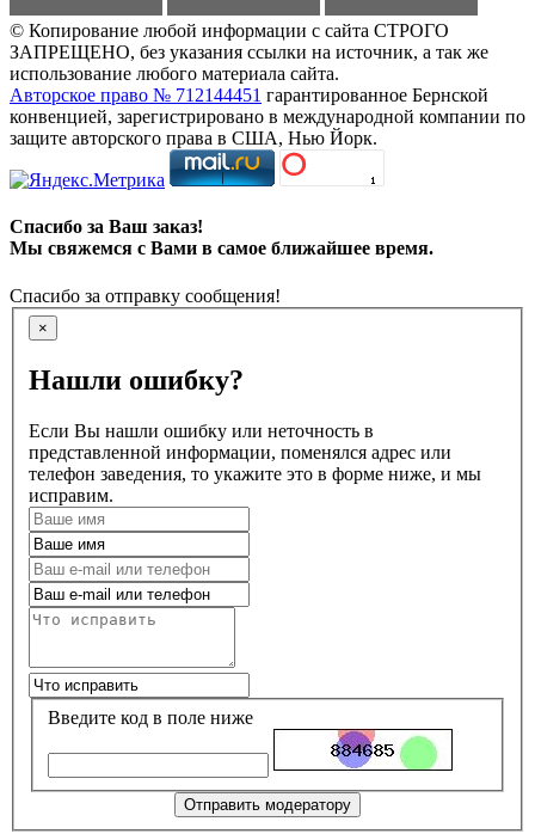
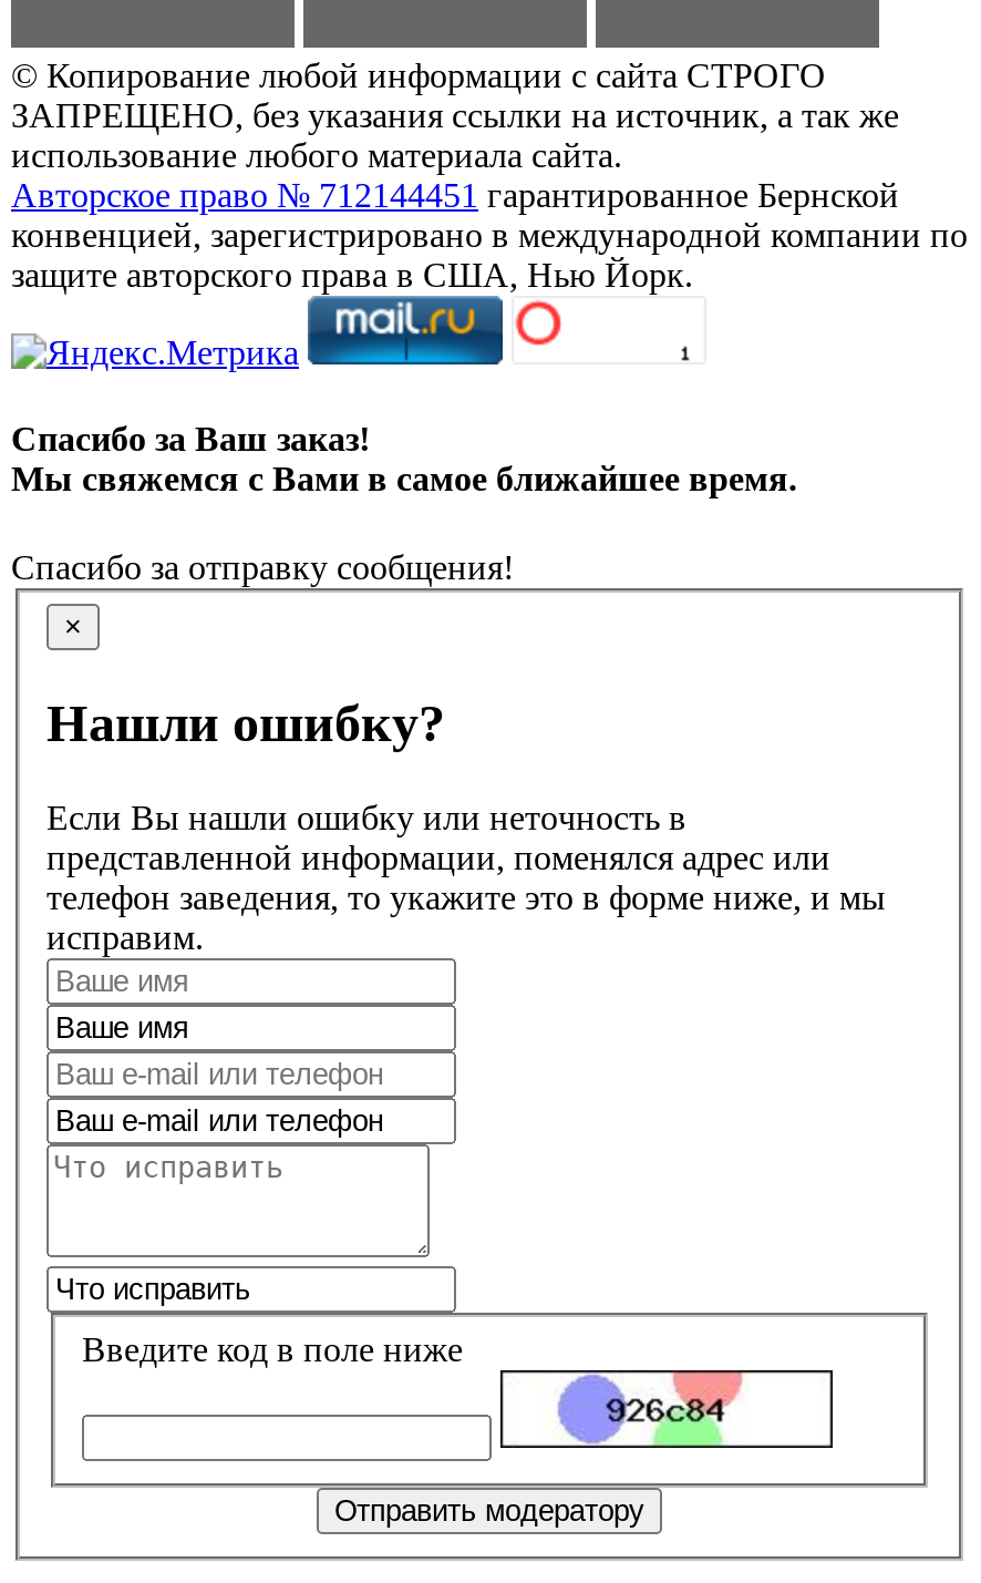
- [image]
+ [image]
